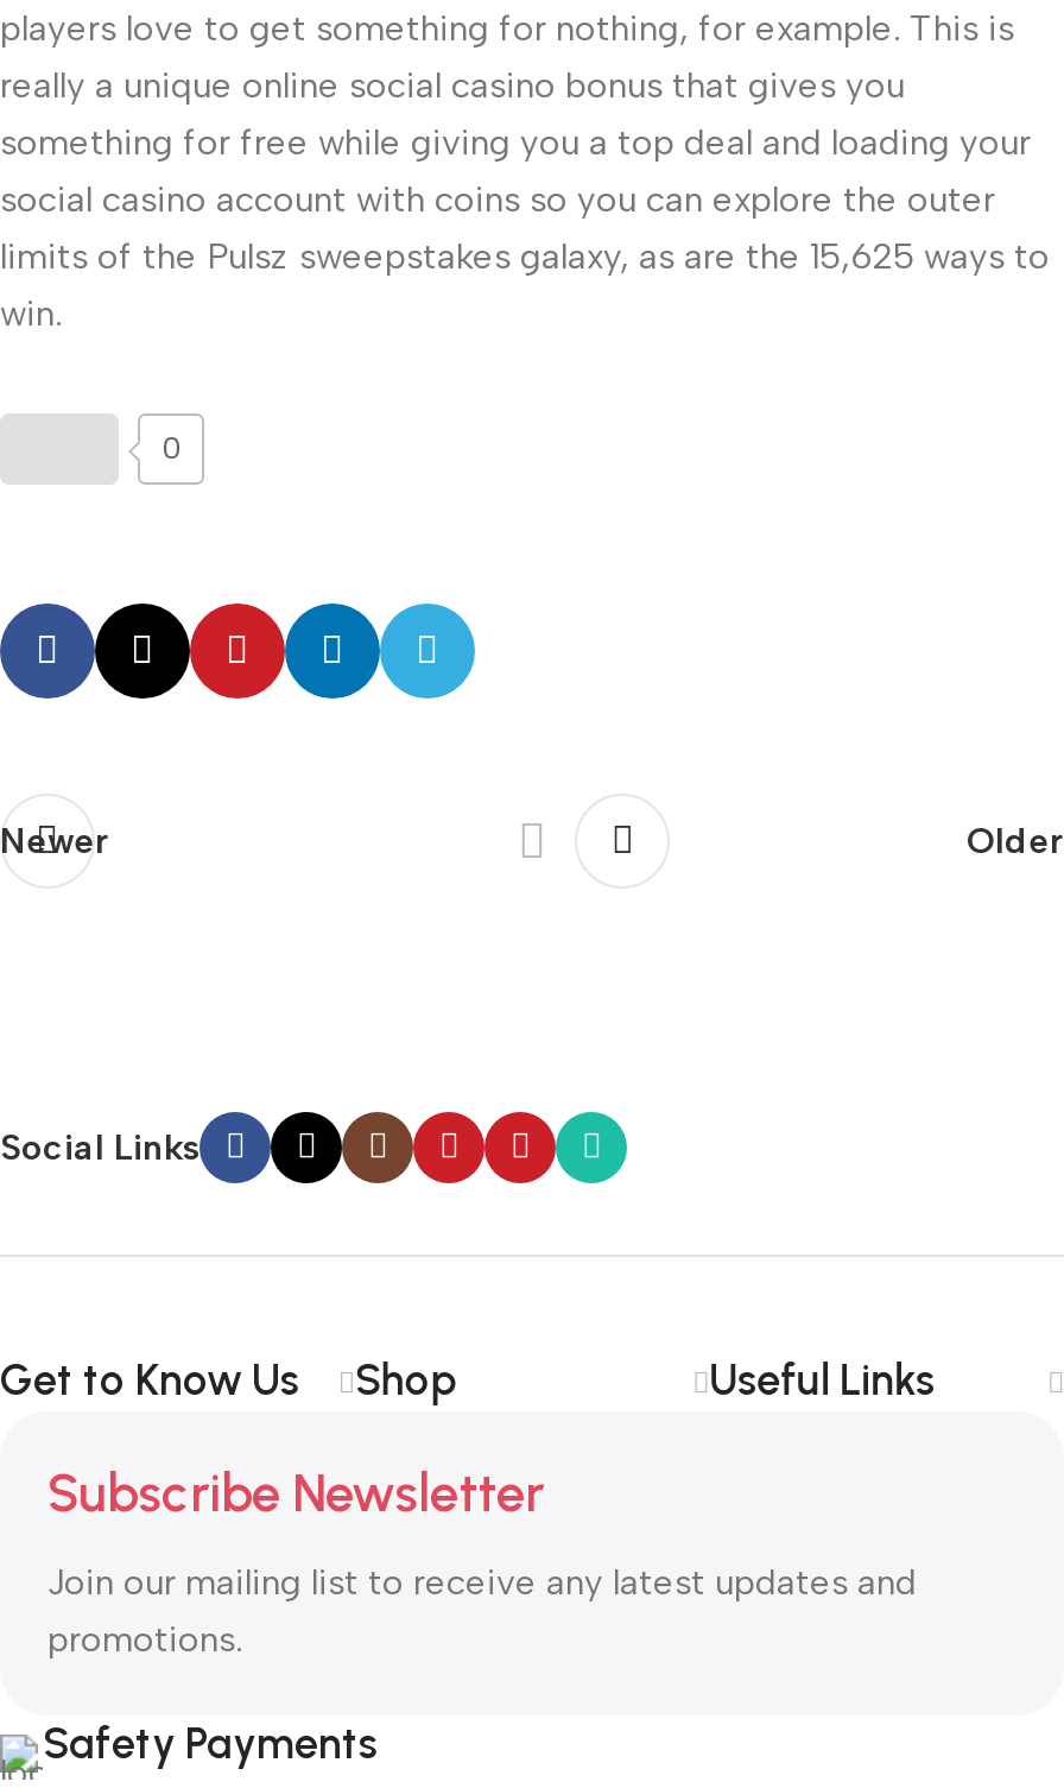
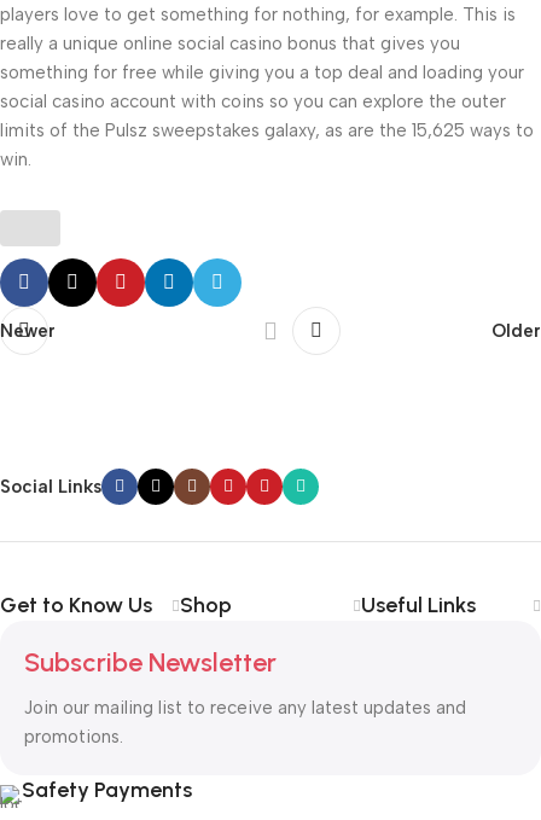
- 0

moved up: [image]
